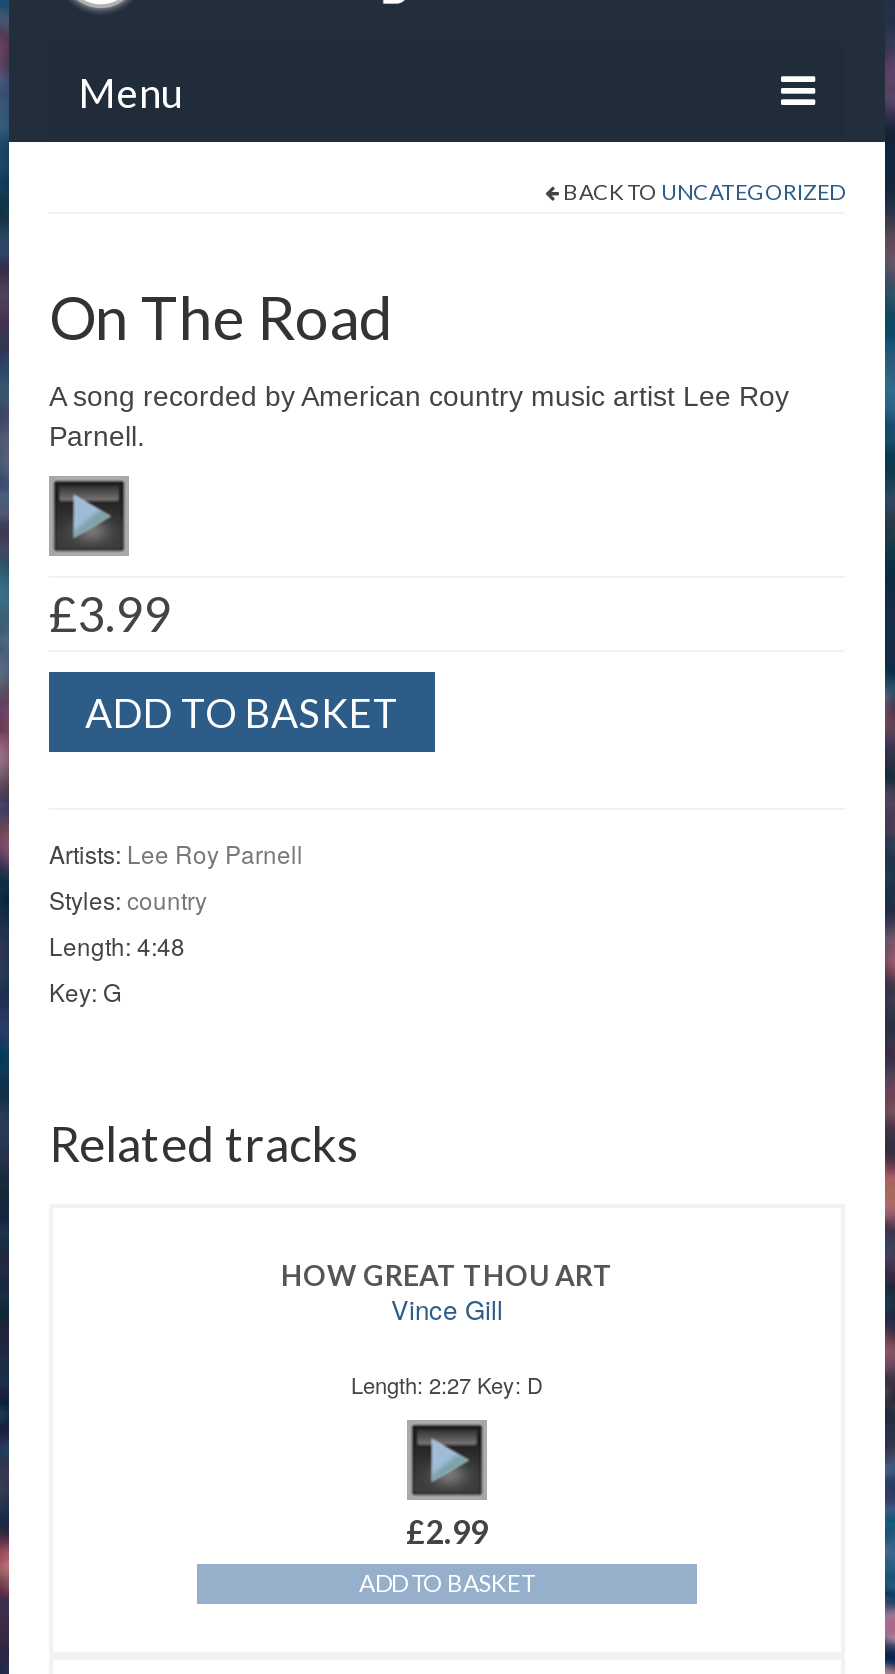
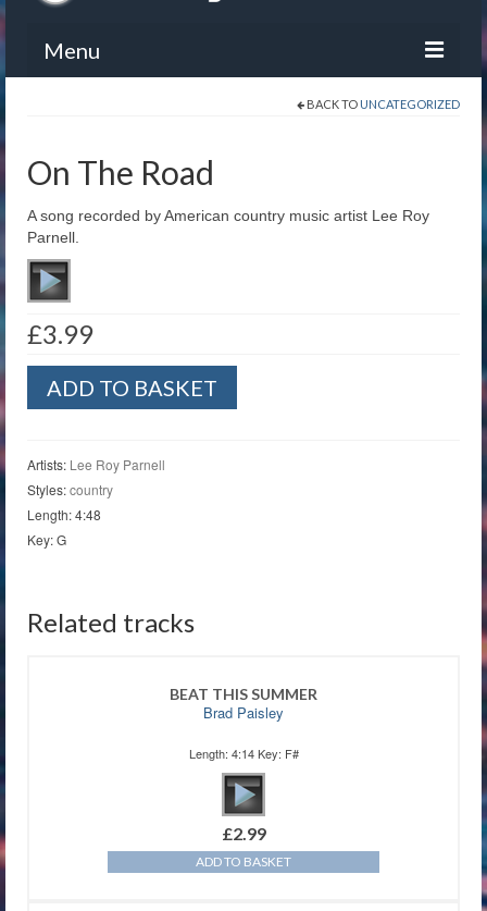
- HOW GREAT THOU ART
- Vince Gill
+ BEAT THIS SUMMER
+ Brad Paisley

- Length: 2:27 Key: D
+ Length: 4:14 Key: F#
